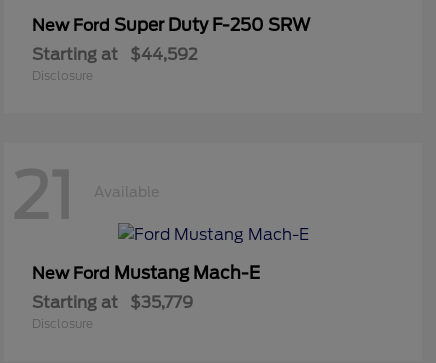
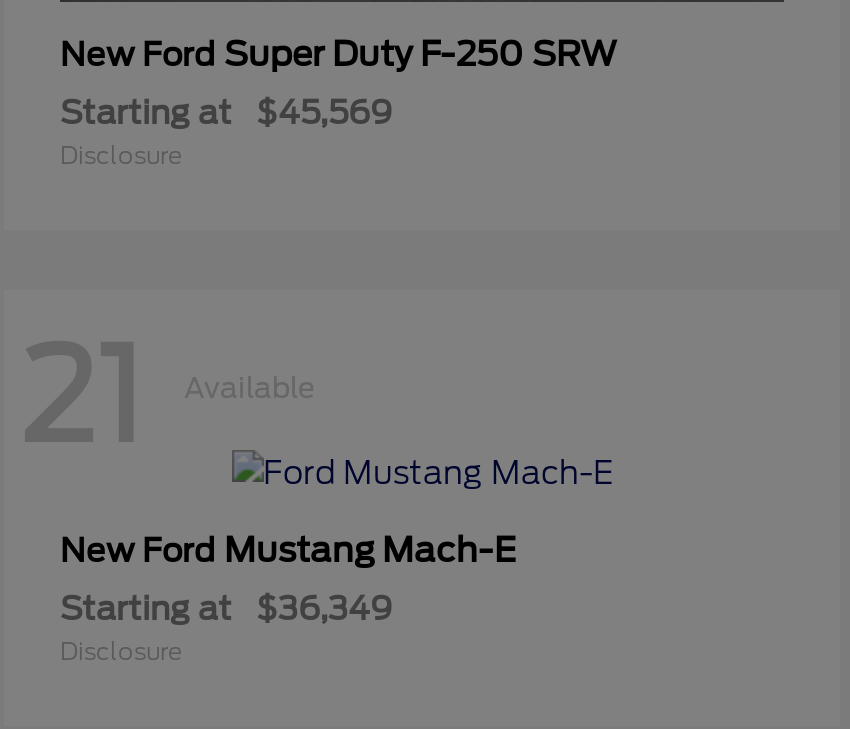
- Starting at $44,592
+ Starting at $45,569

- Starting at $35,779
+ Starting at $36,349
